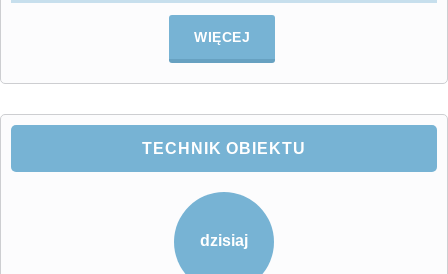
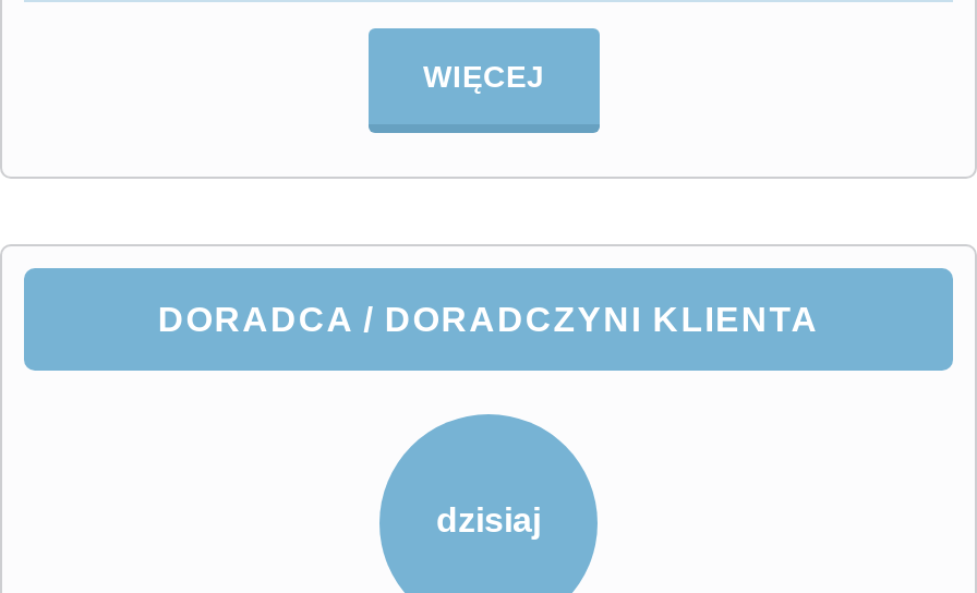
- TECHNIK OBIEKTU
+ DORADCA / DORADCZYNI KLIENTA
